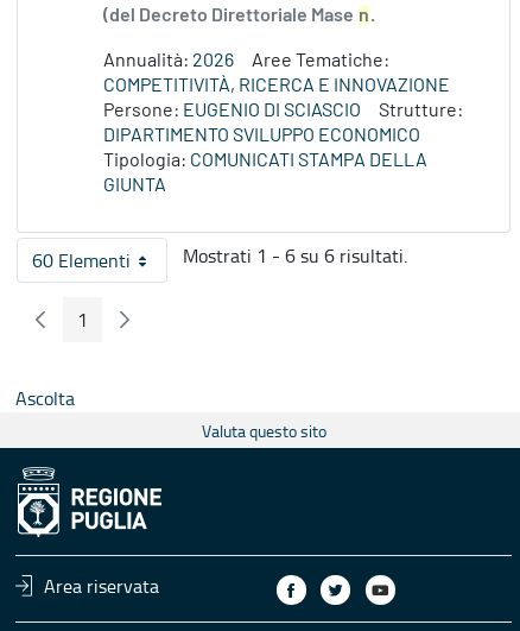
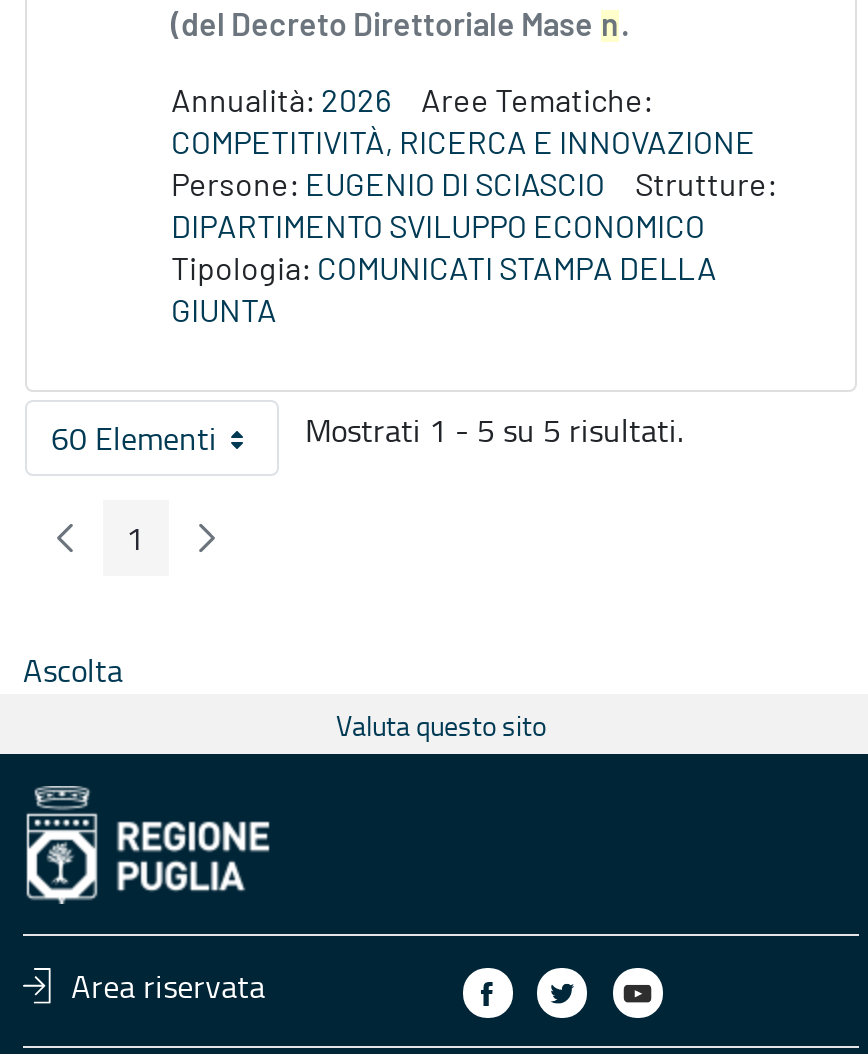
- Mostrati 1 - 6 su 6 risultati.
+ Mostrati 1 - 5 su 5 risultati.
